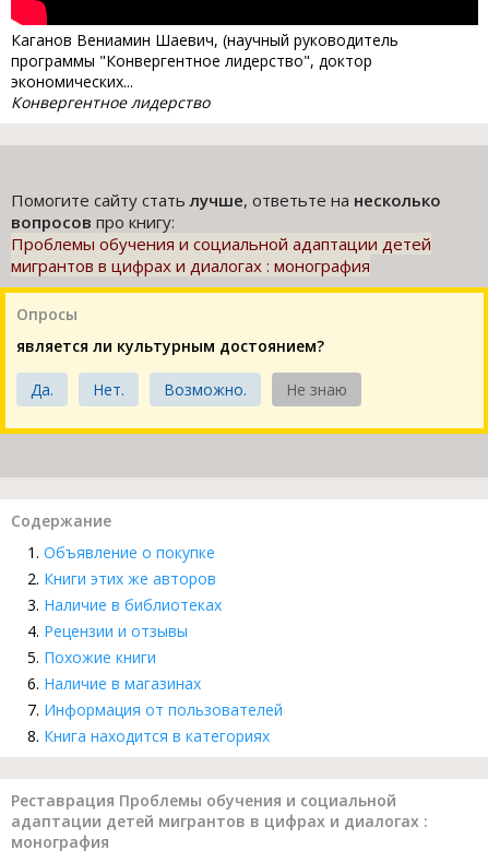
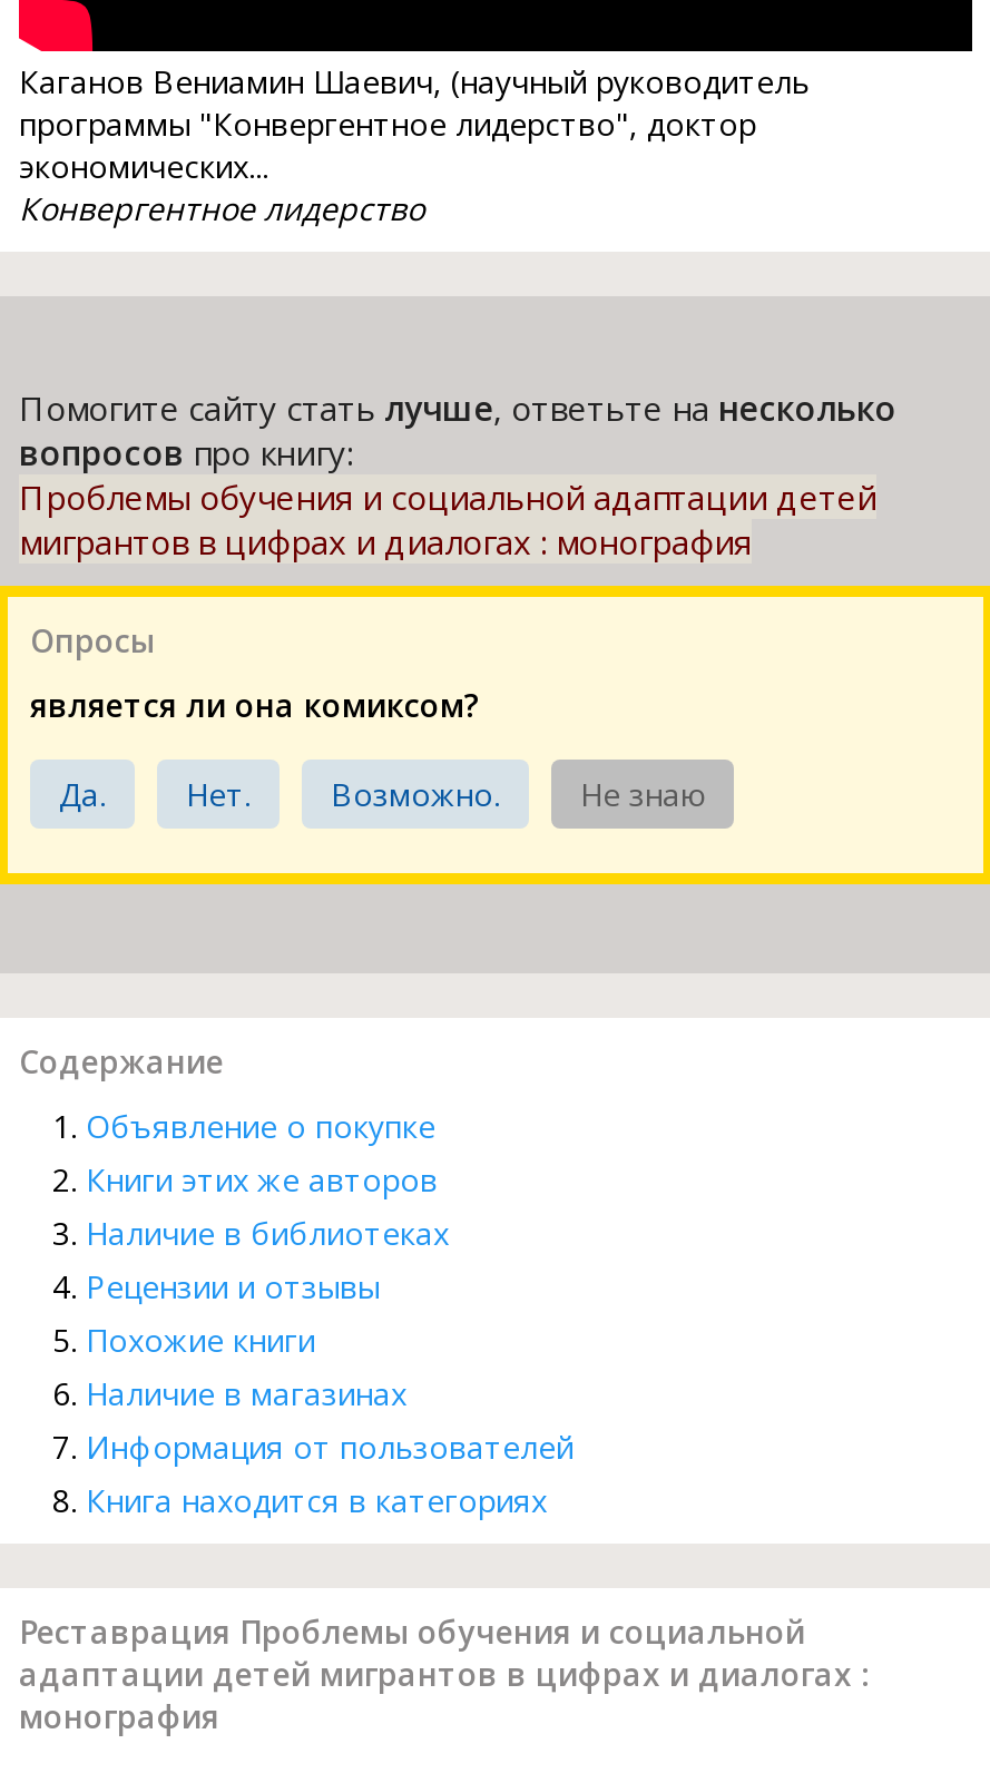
- является ли культурным достоянием?
+ является ли она комиксом?
